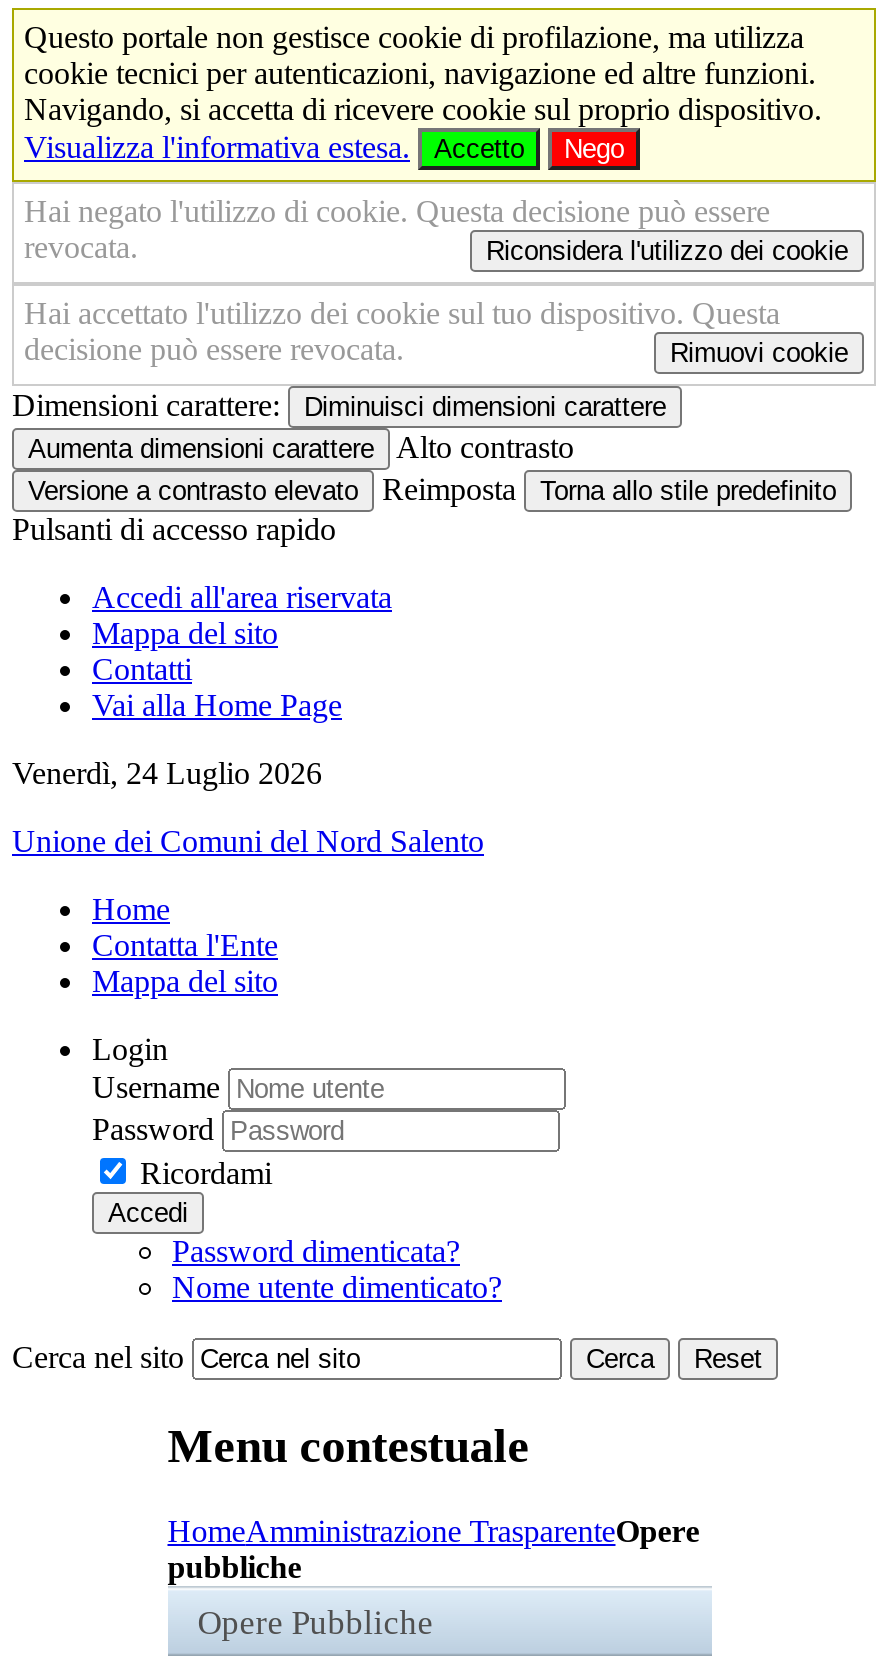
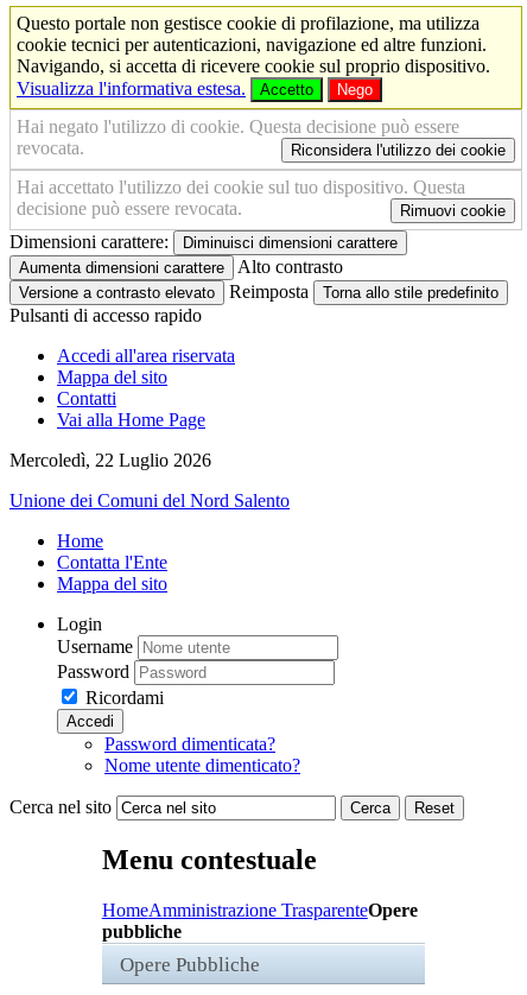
- Venerdì, 24 Luglio 2026
+ Mercoledì, 22 Luglio 2026
